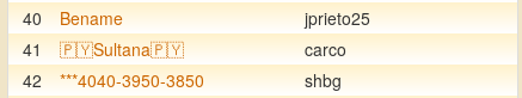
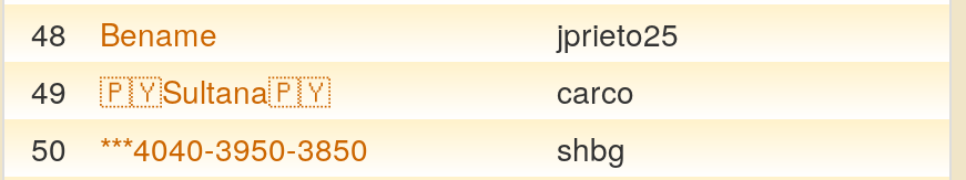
- 40 Bename
+ 48 Bename

- 41
+ 49

- 42 ***4040-3950-3850
+ 50 ***4040-3950-3850
